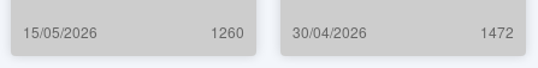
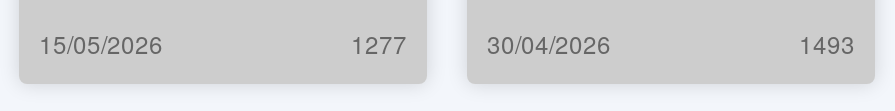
- 1260
+ 1277

- 1472
+ 1493
